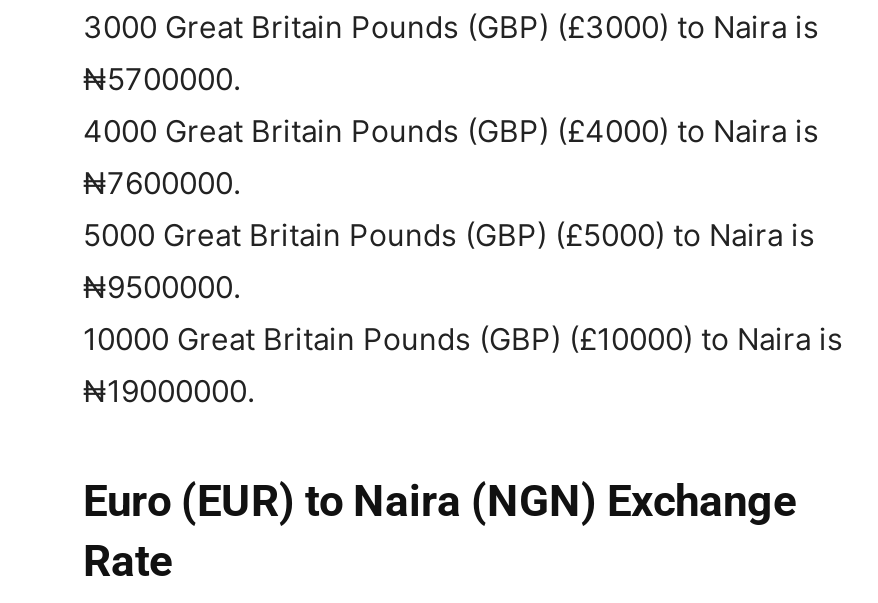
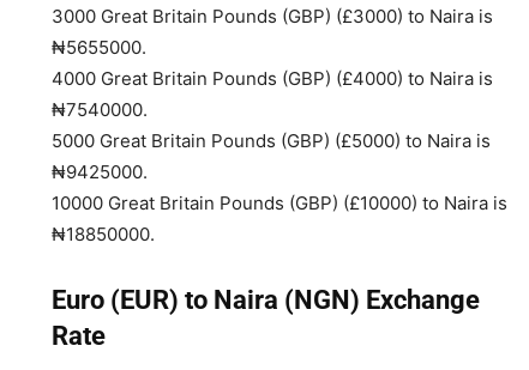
- ₦5700000.
+ ₦5655000.

- ₦7600000.
+ ₦7540000.

- ₦9500000.
+ ₦9425000.

- ₦19000000.
+ ₦18850000.
